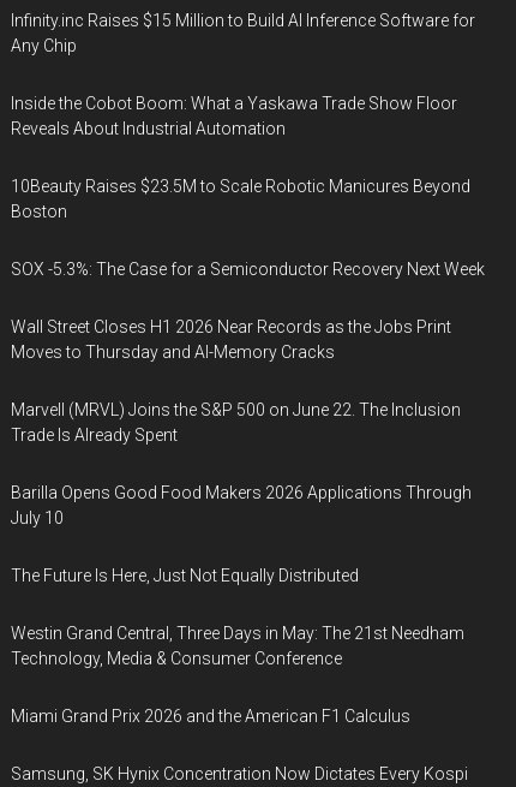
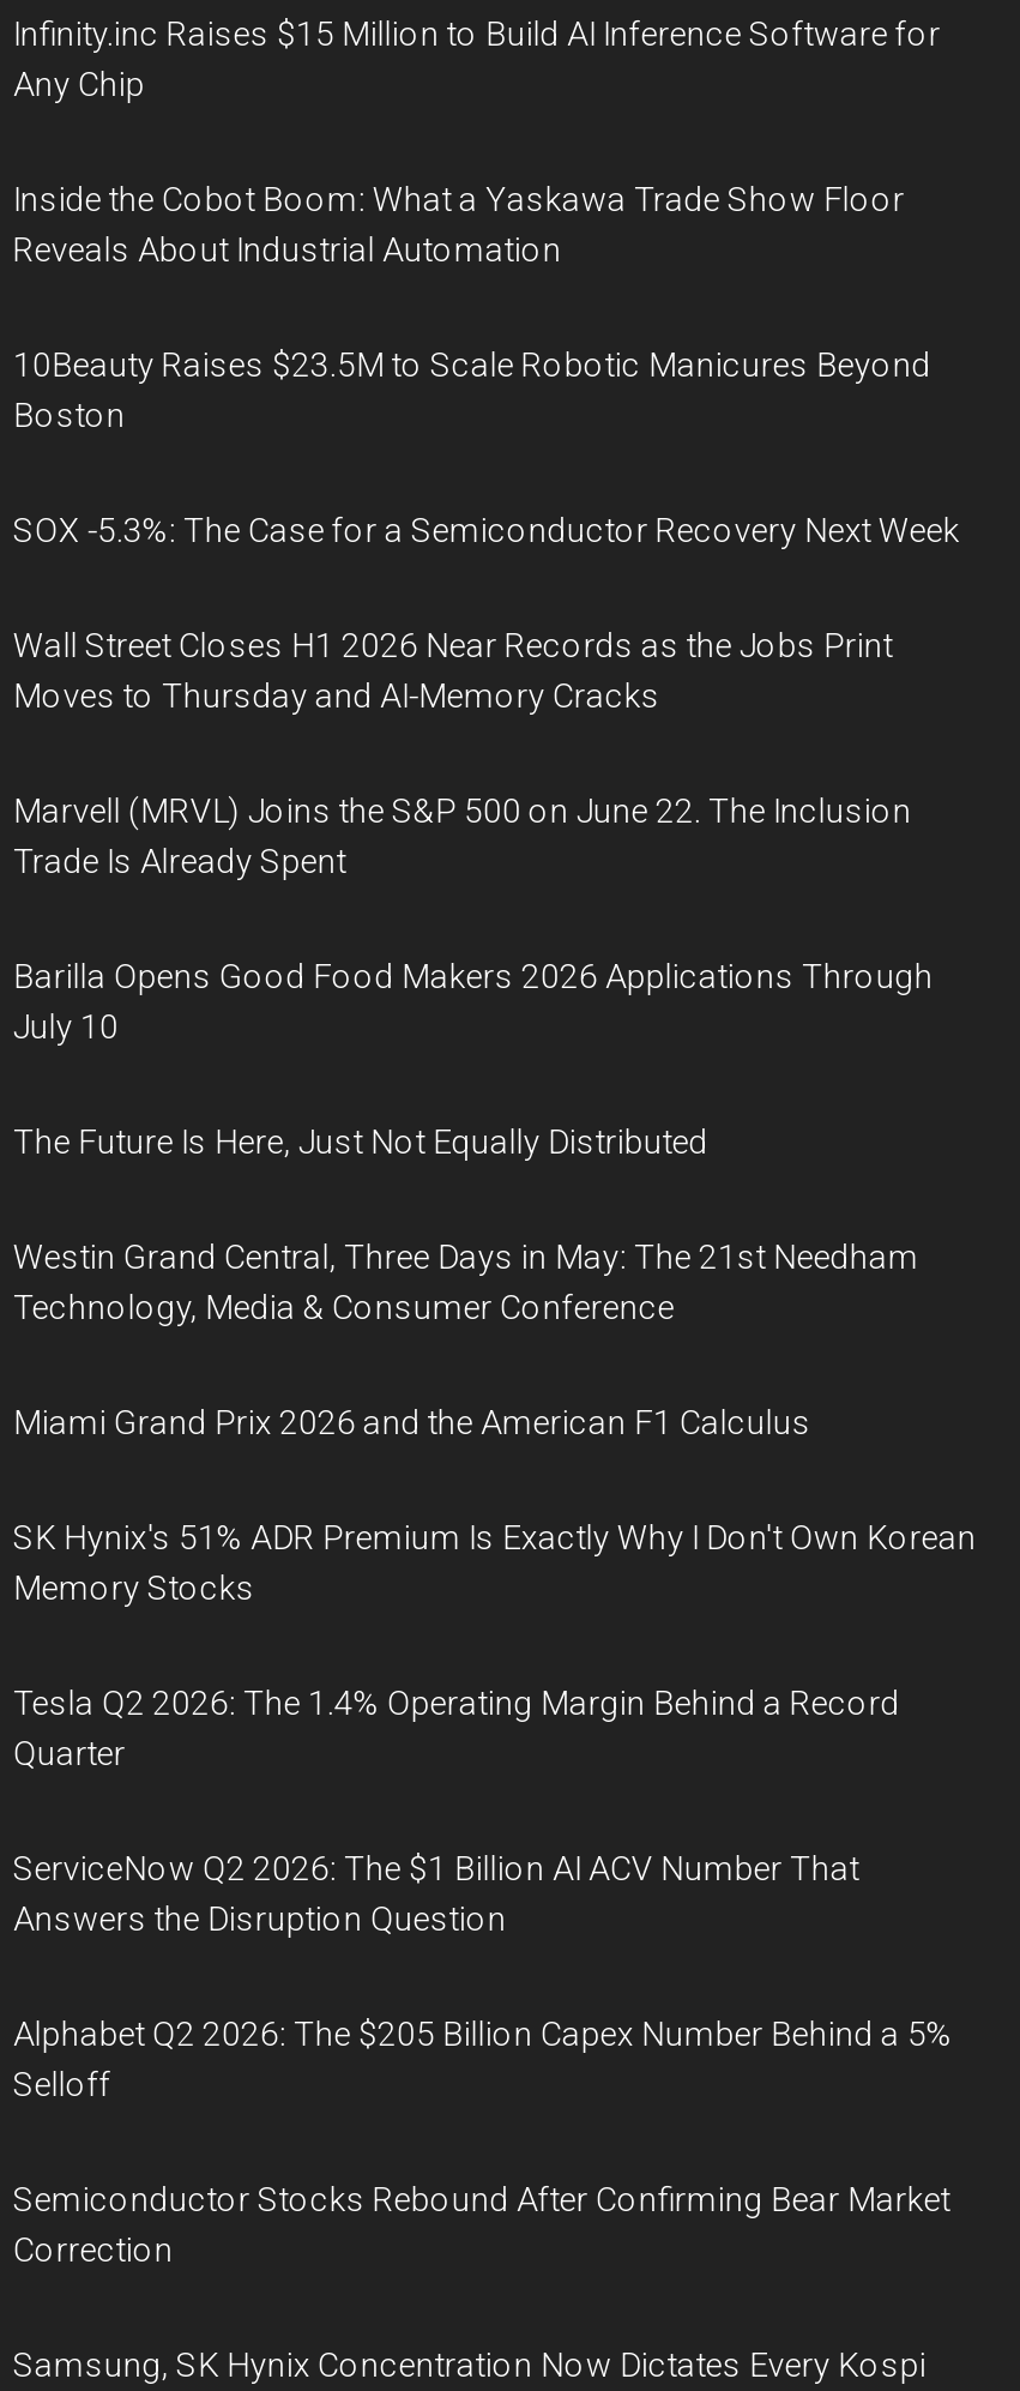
+ SK Hynix's 51% ADR Premium Is Exactly Why I Don't Own Korean
+ Memory Stocks
+ Tesla Q2 2026: The 1.4% Operating Margin Behind a Record
+ Quarter
+ ServiceNow Q2 2026: The $1 Billion AI ACV Number That
+ Answers the Disruption Question
+ Alphabet Q2 2026: The $205 Billion Capex Number Behind a 5%
+ Selloff
+ Semiconductor Stocks Rebound After Confirming Bear Market
+ Correction
